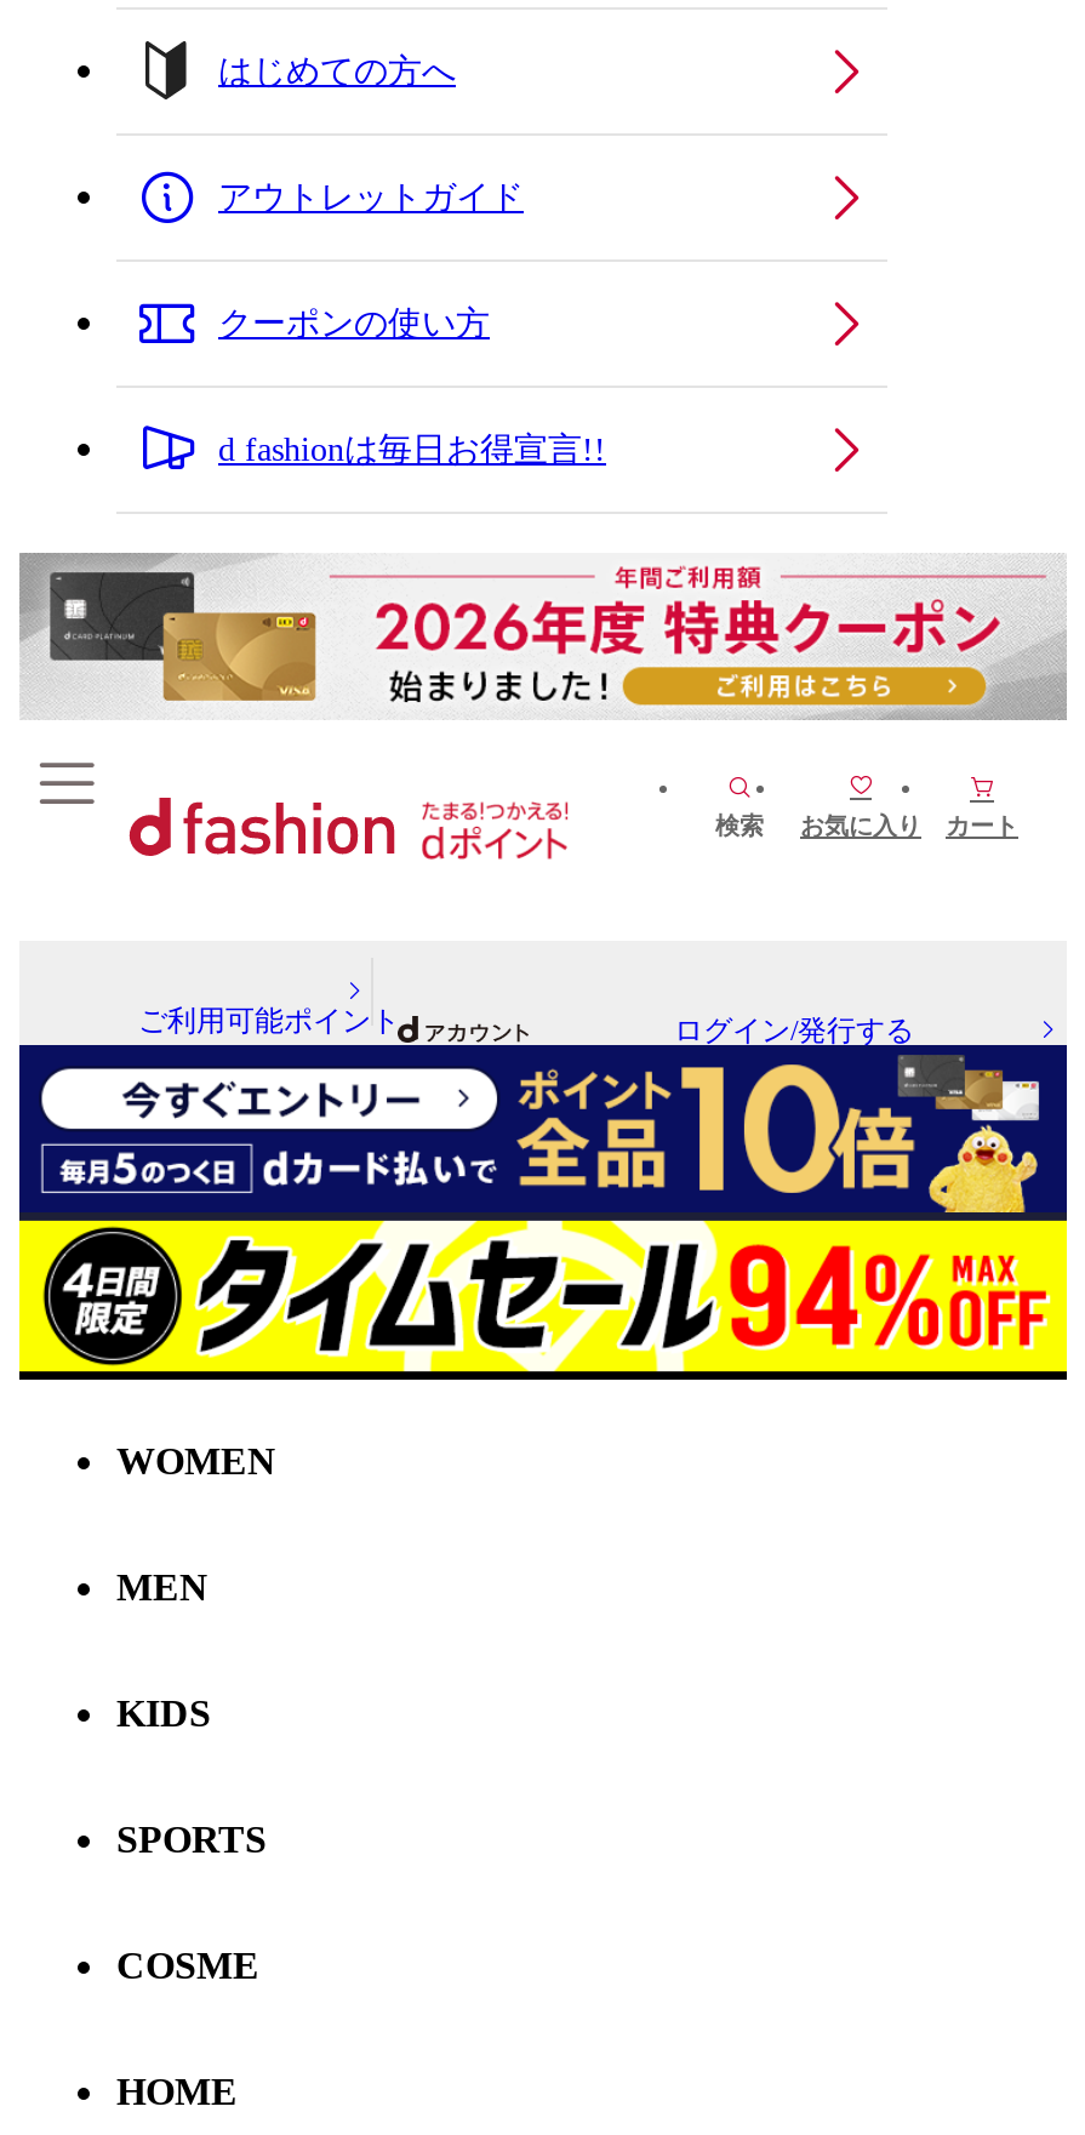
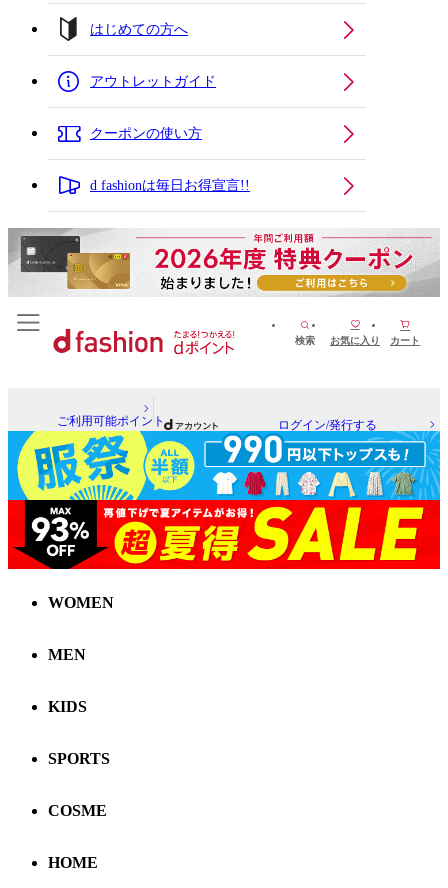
- [image]
+ [image]
